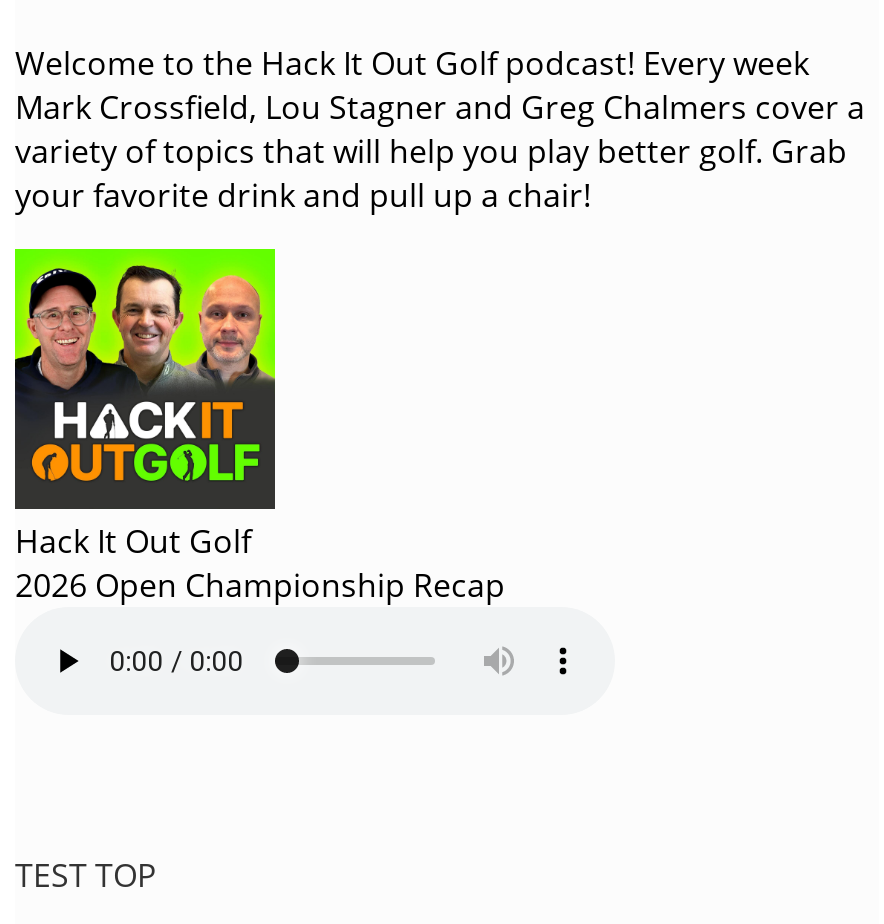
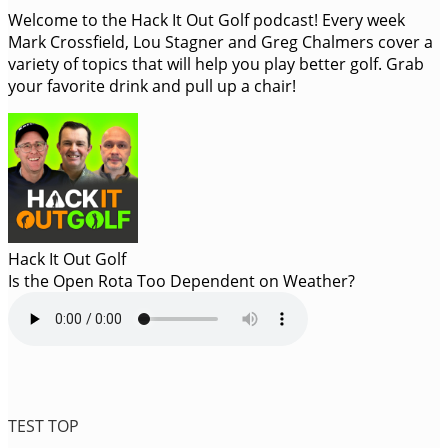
- 2026 Open Championship Recap
+ Is the Open Rota Too Dependent on Weather?
